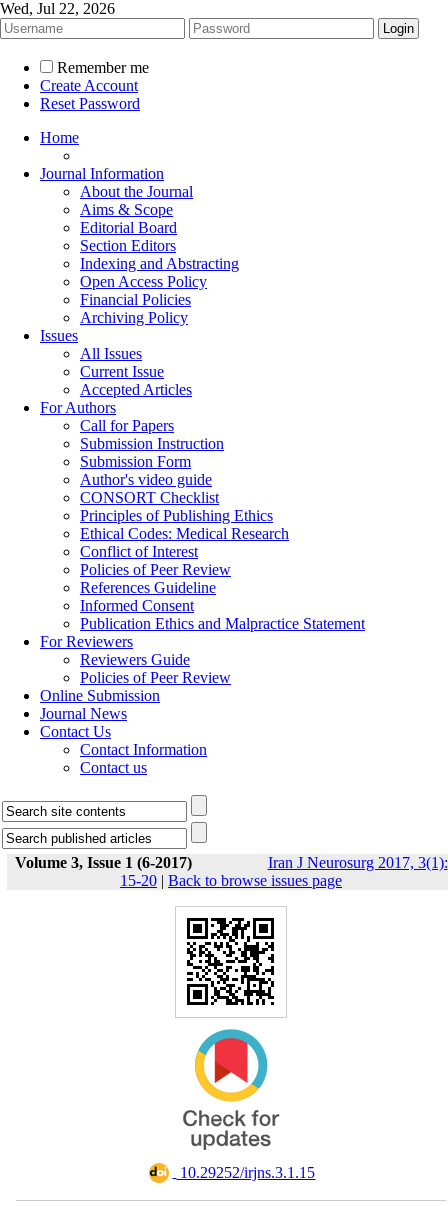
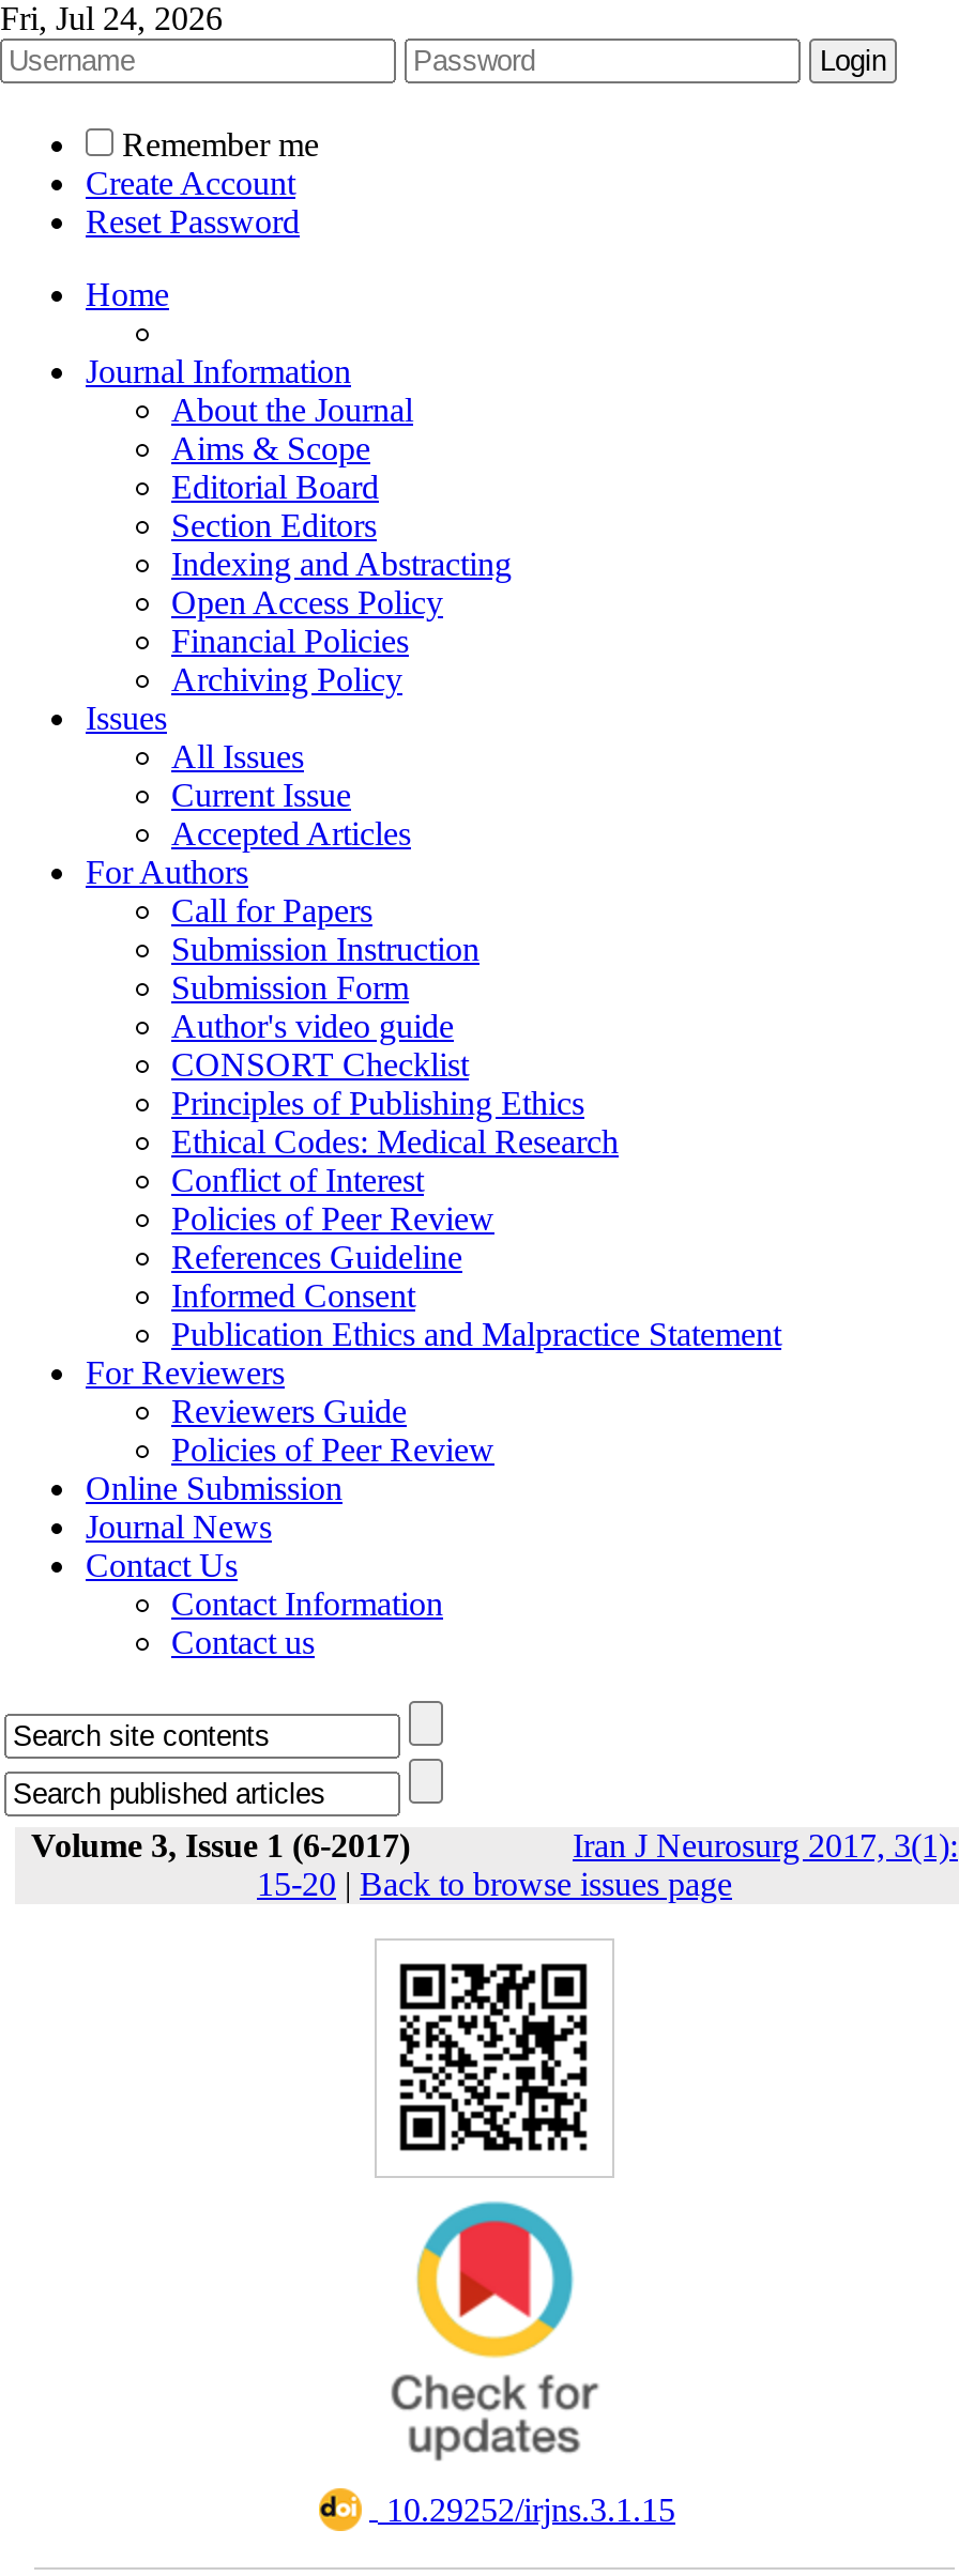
- Wed, Jul 22, 2026
+ Fri, Jul 24, 2026
